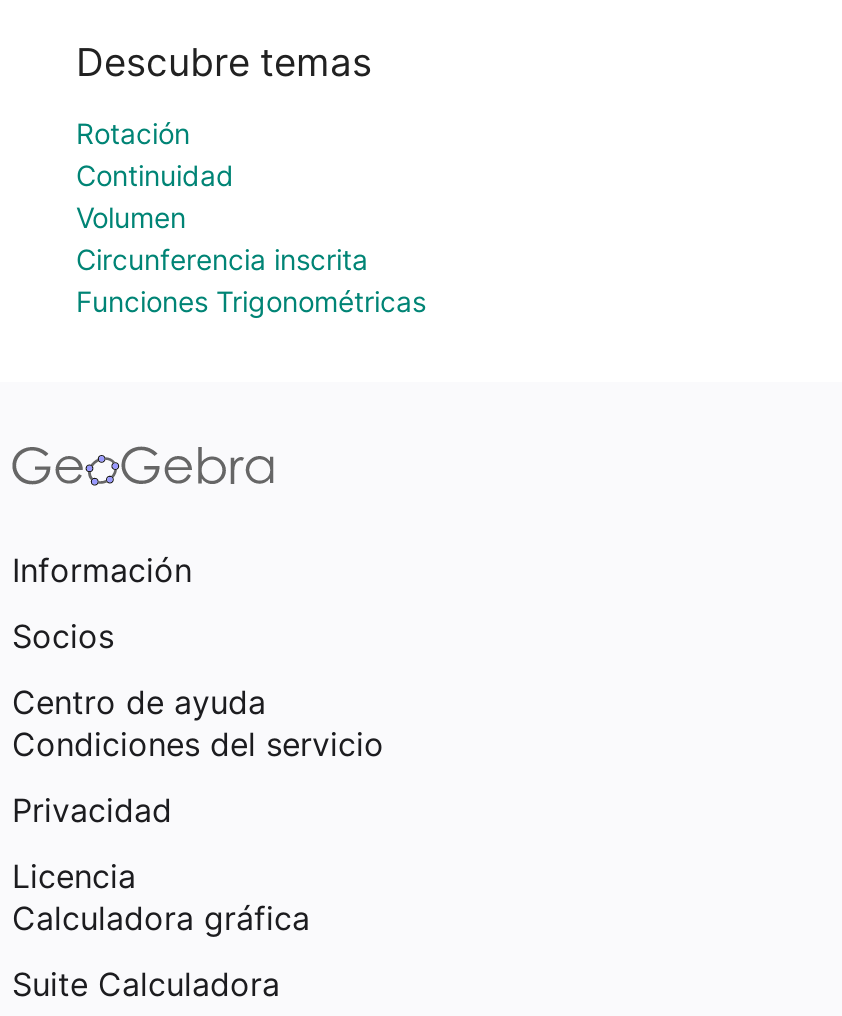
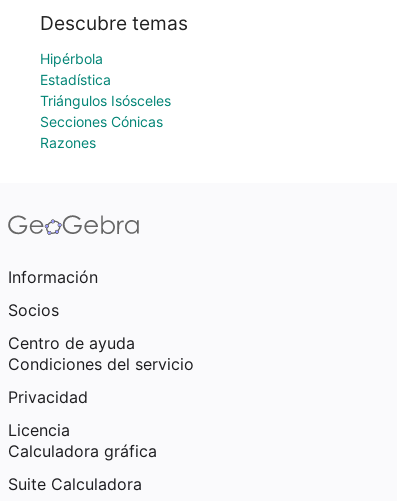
- Rotación
- Continuidad
- Volumen
- Circunferencia inscrita
- Funciones Trigonométricas
+ Hipérbola
+ Estadística
+ Triángulos Isósceles
+ Secciones Cónicas
+ Razones
